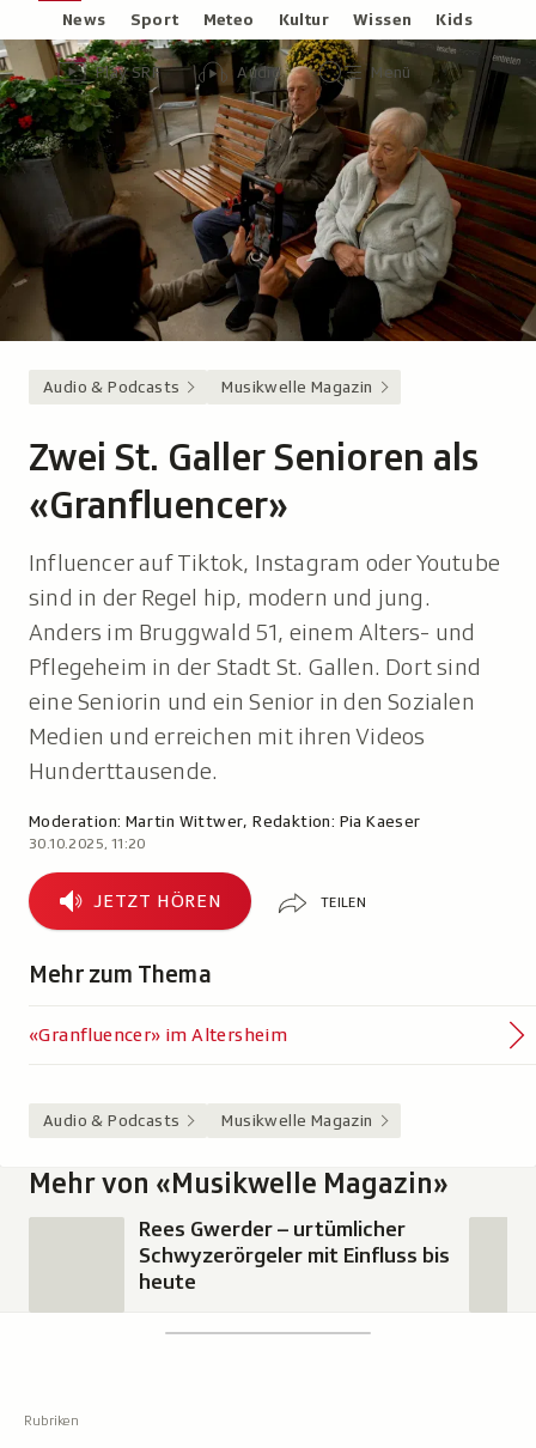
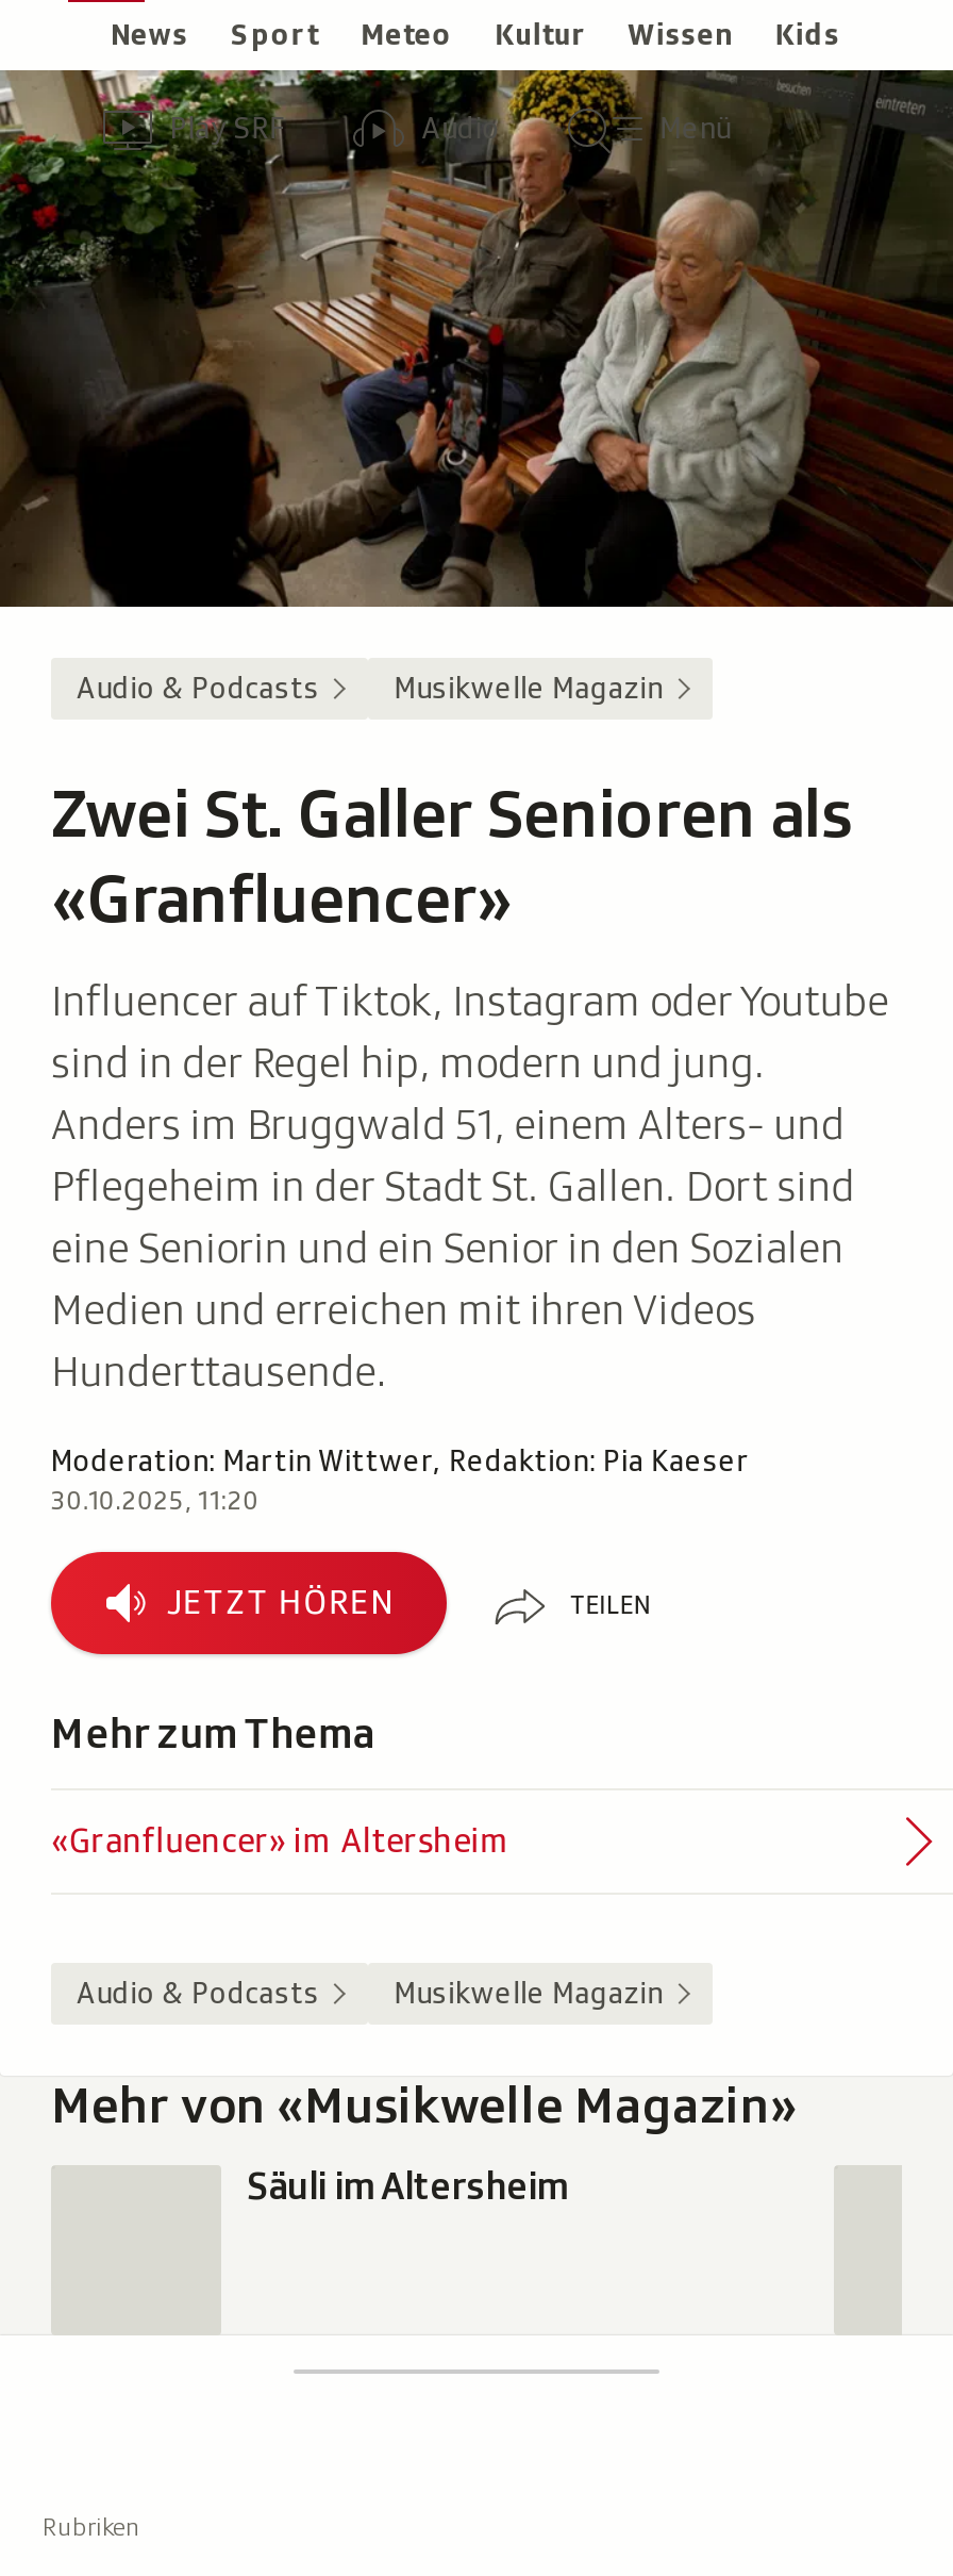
- Rees Gwerder – urtümlicher
- Schwyzerörgeler mit Einfluss bis
- heute
+ Säuli im Altersheim
